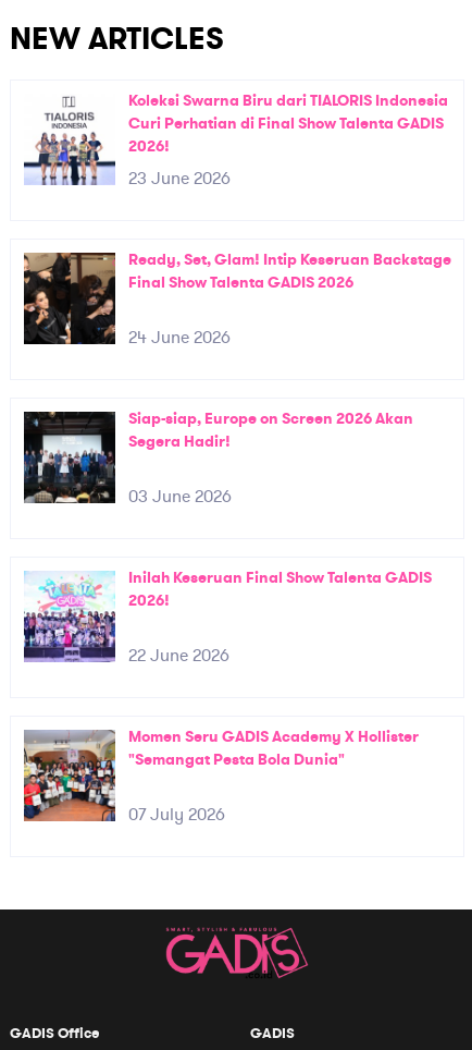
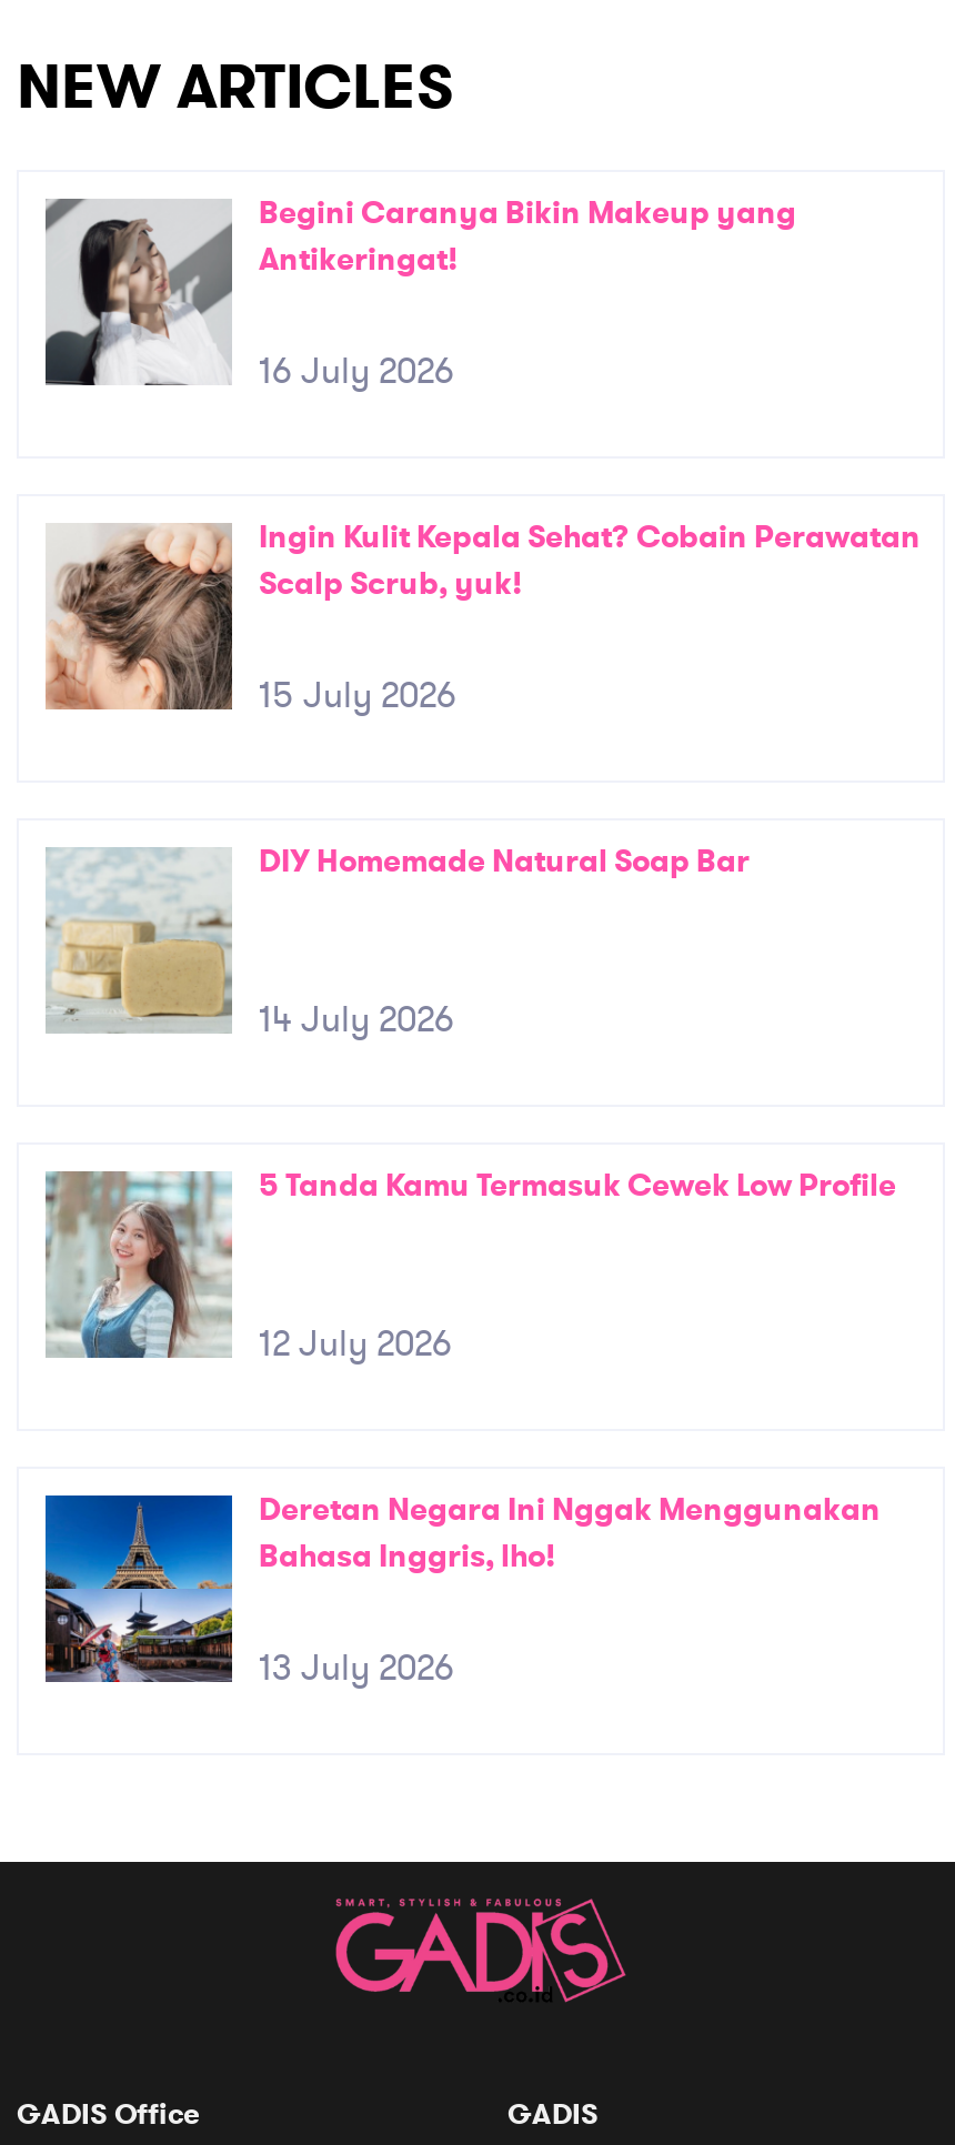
- [image]
- Koleksi Swarna Biru dari TIALORIS Indonesia
- Curi Perhatian di Final Show Talenta GADIS
- 2026!
- 23 June 2026
- Ready, Set, Glam! Intip Keseruan Backstage
- Final Show Talenta GADIS 2026
- 24 June 2026
- Siap-siap, Europe on Screen 2026 Akan
- Segera Hadir!
- 03 June 2026
- Inilah Keseruan Final Show Talenta GADIS
- 2026!
- 22 June 2026
- Momen Seru GADIS Academy X Hollister
- "Semangat Pesta Bola Dunia"
- 07 July 2026
+ [image]
+ Begini Caranya Bikin Makeup yang
+ Antikeringat!
+ 16 July 2026
+ Ingin Kulit Kepala Sehat? Cobain Perawatan
+ Scalp Scrub, yuk!
+ 15 July 2026
+ DIY Homemade Natural Soap Bar
+ 14 July 2026
+ 5 Tanda Kamu Termasuk Cewek Low Profile
+ 12 July 2026
+ Deretan Negara Ini Nggak Menggunakan
+ Bahasa Inggris, lho!
+ 13 July 2026

- [image]
+ [image]

- [image]
+ [image]

- [image]
+ [image]

- [image]
+ [image]
